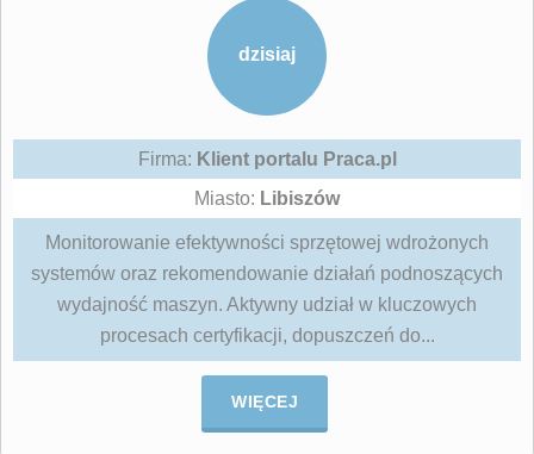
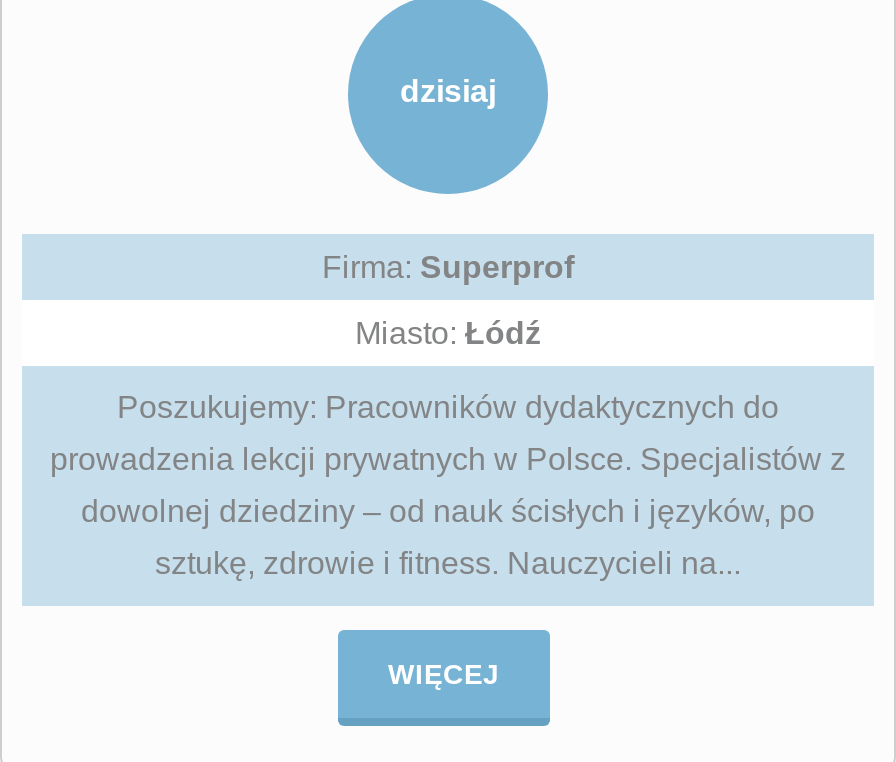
- Firma: Klient portalu Praca.pl
+ Firma: Superprof

- Miasto: Libiszów
+ Miasto: Łódź

- Monitorowanie efektywności sprzętowej wdrożonych
+ Poszukujemy: Pracowników dydaktycznych do

- systemów oraz rekomendowanie działań podnoszących
+ prowadzenia lekcji prywatnych w Polsce. Specjalistów z

- wydajność maszyn. Aktywny udział w kluczowych
+ dowolnej dziedziny – od nauk ścisłych i języków, po

- procesach certyfikacji, dopuszczeń do...
+ sztukę, zdrowie i fitness. Nauczycieli na...
